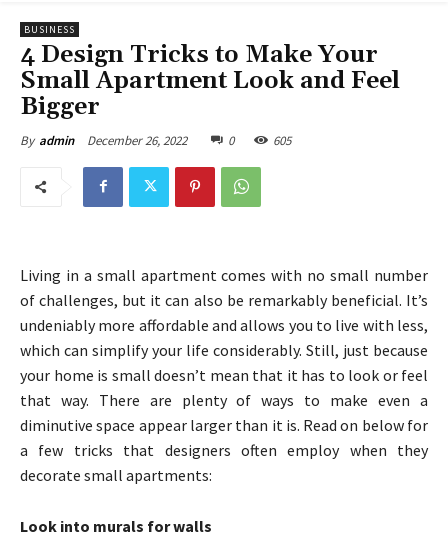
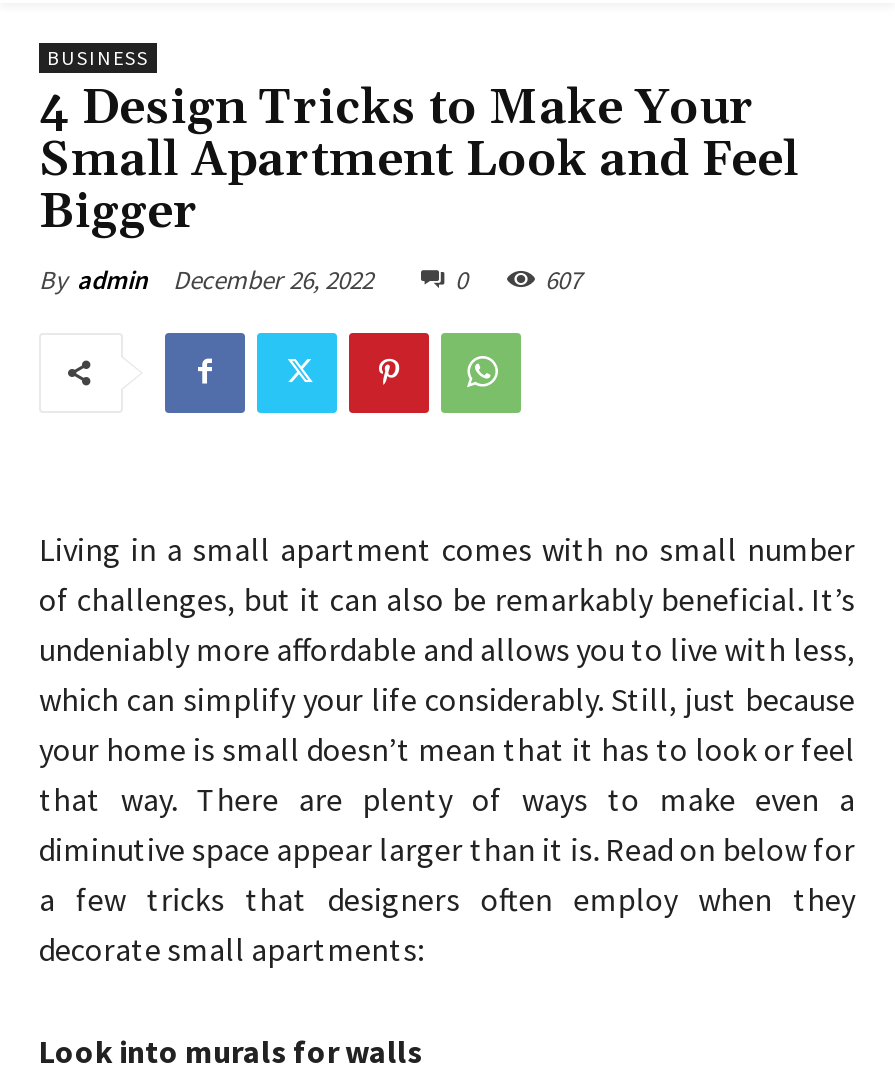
- 605
+ 607
